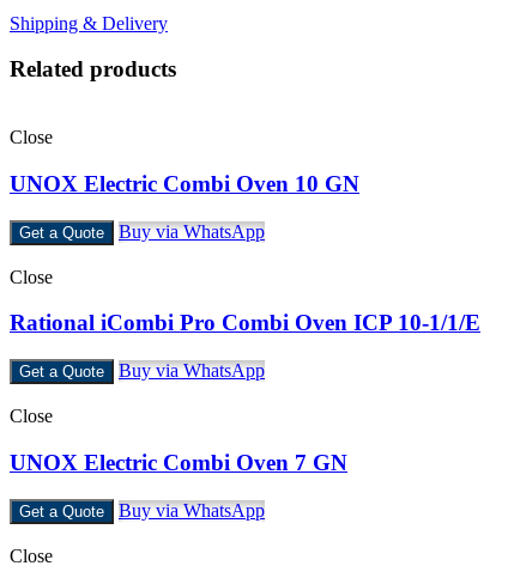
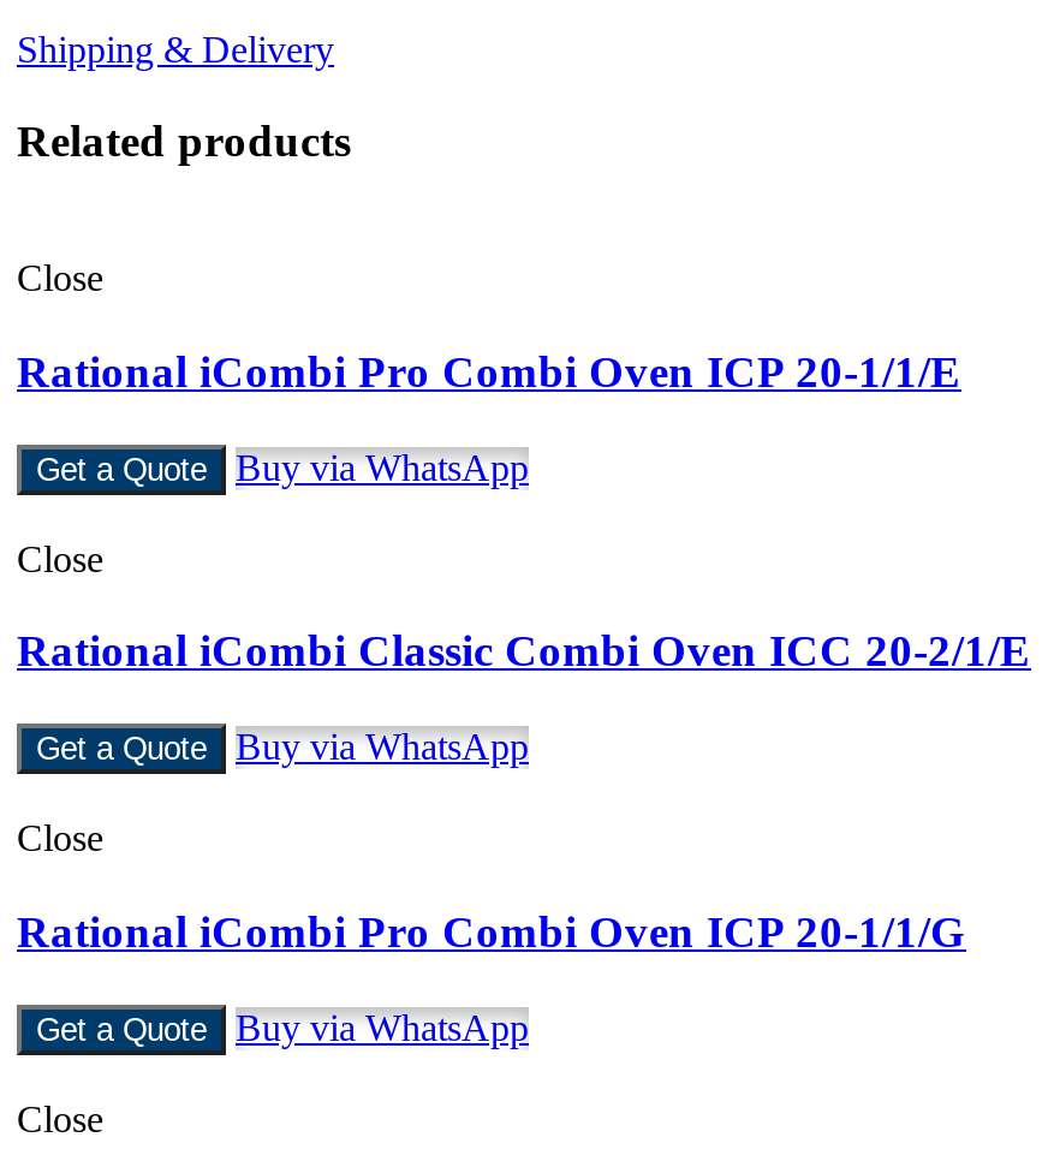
- UNOX Electric Combi Oven 10 GN
+ Rational iCombi Pro Combi Oven ICP 20-1/1/E

- Rational iCombi Pro Combi Oven ICP 10-1/1/E
+ Rational iCombi Classic Combi Oven ICC 20-2/1/E

- UNOX Electric Combi Oven 7 GN
+ Rational iCombi Pro Combi Oven ICP 20-1/1/G
